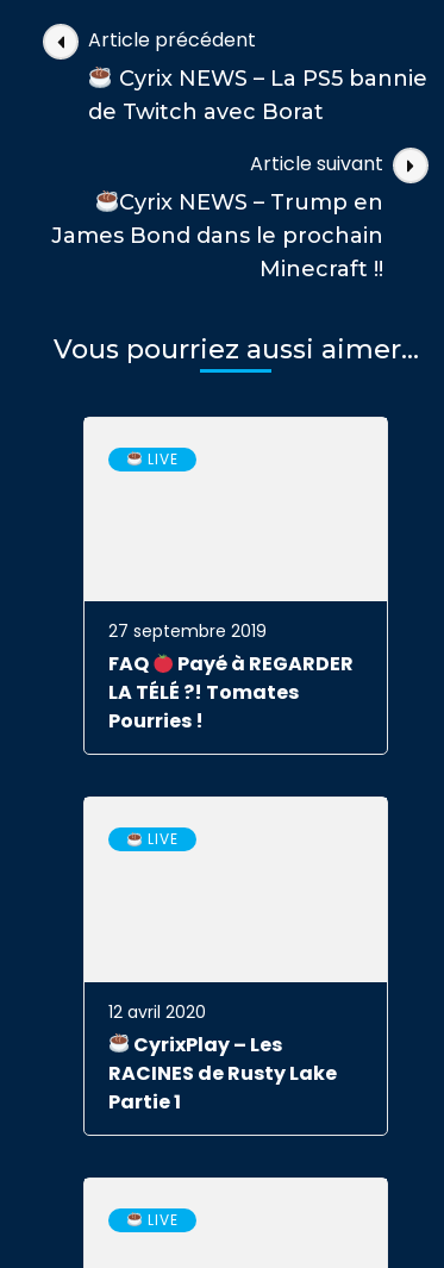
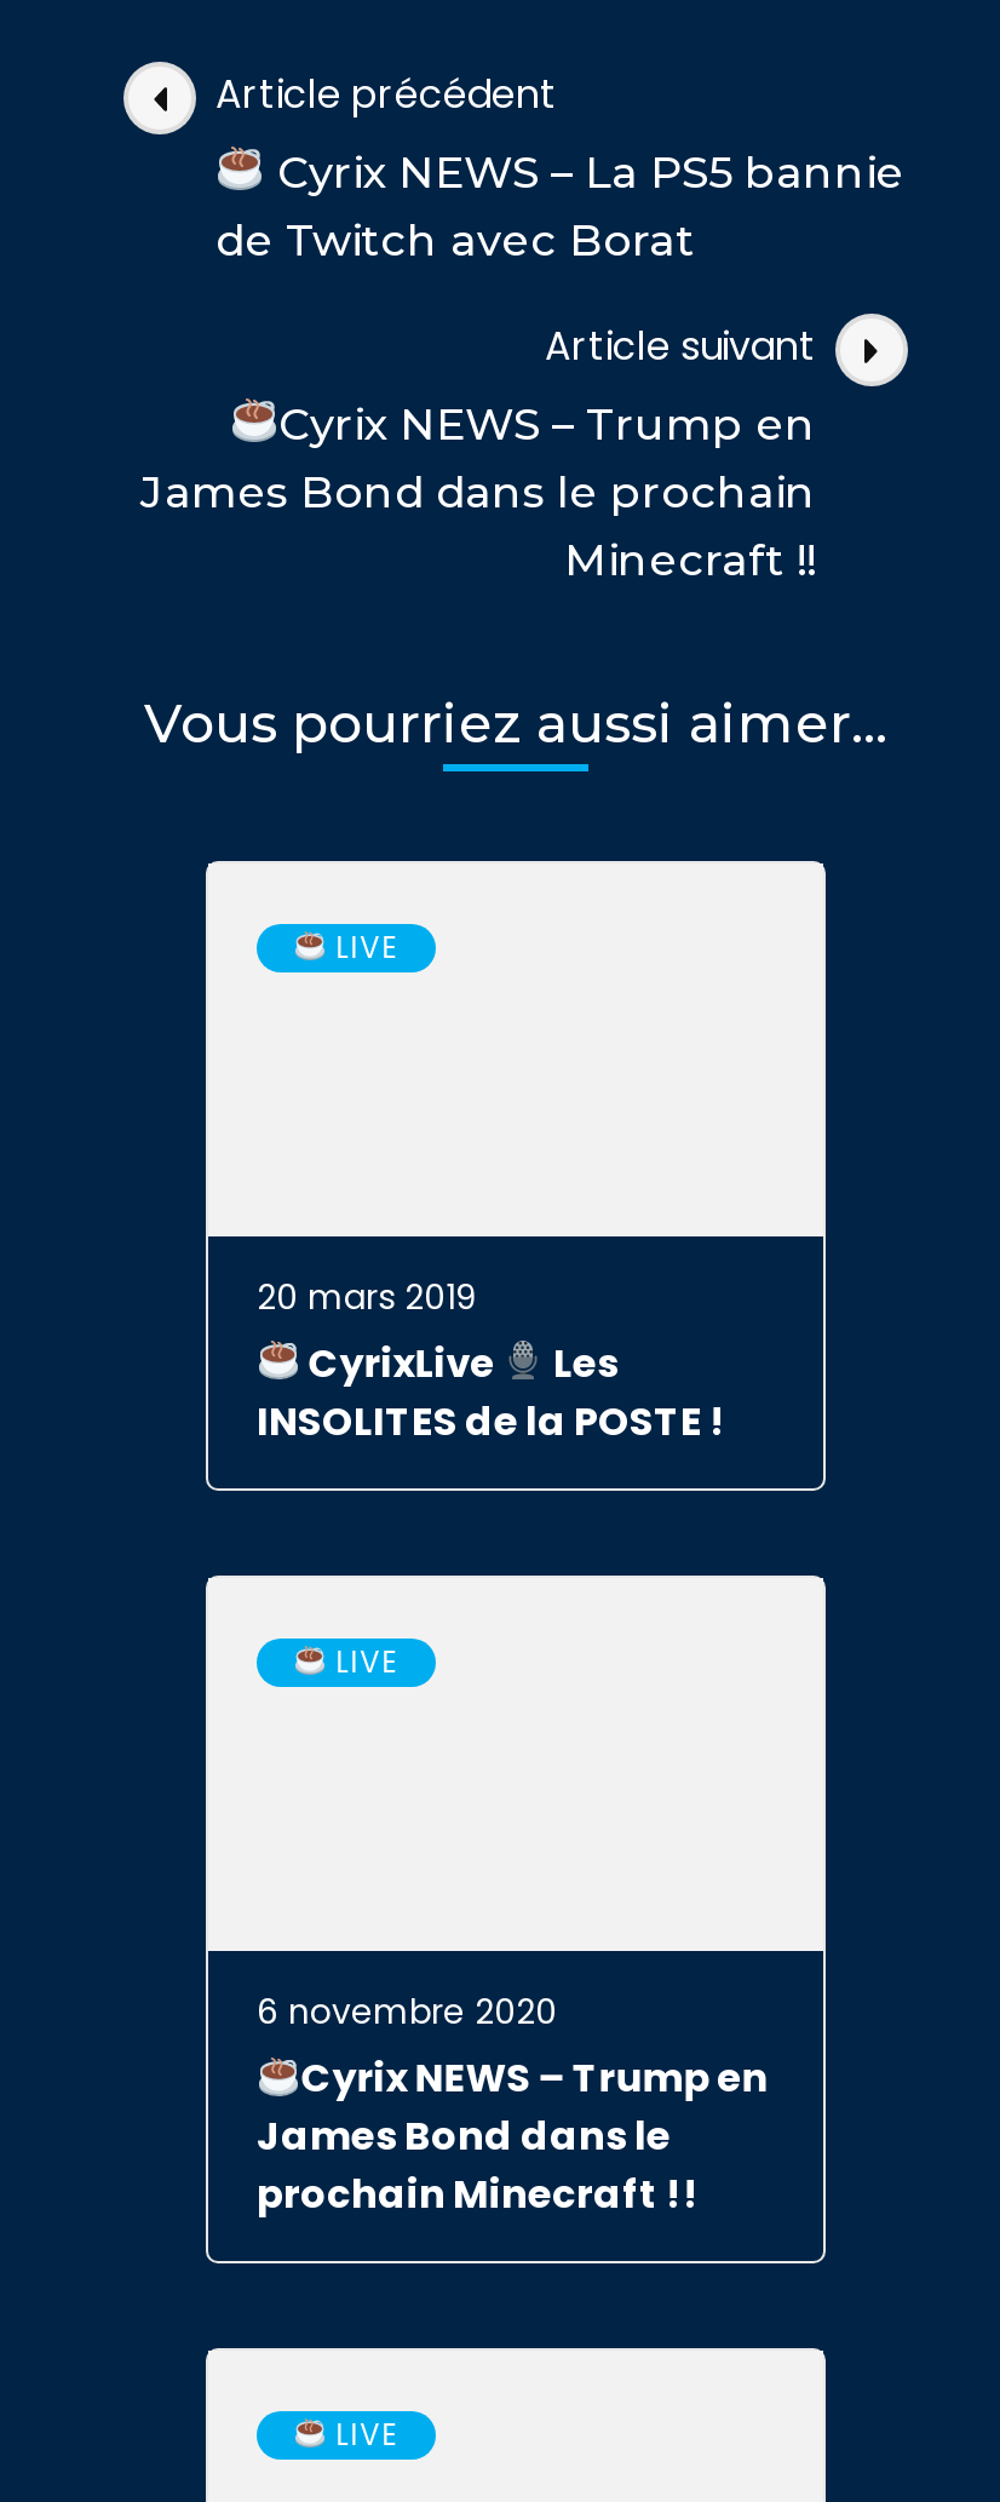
- 27 septembre 2019
- FAQ
- Payé à REGARDER
- LA TÉLÉ ?! Tomates
- Pourries !
+ 20 mars 2019
+ CyrixLive
+ Les
+ INSOLITES de la POSTE !

- 12 avril 2020
- CyrixPlay – Les
- RACINES de Rusty Lake
- Partie 1
+ 6 novembre 2020
+ Cyrix NEWS – Trump en
+ James Bond dans le
+ prochain Minecraft !!
